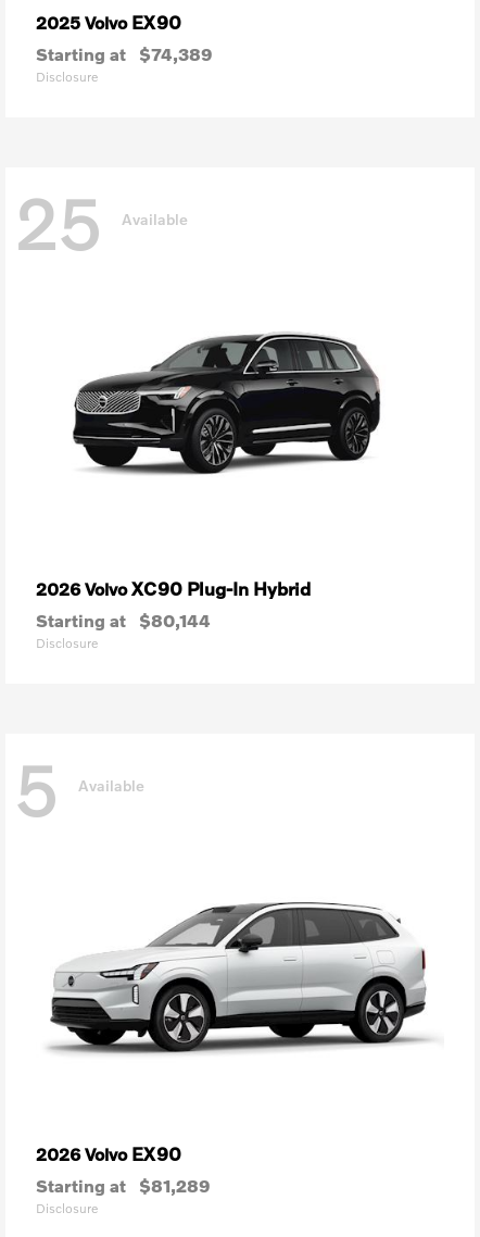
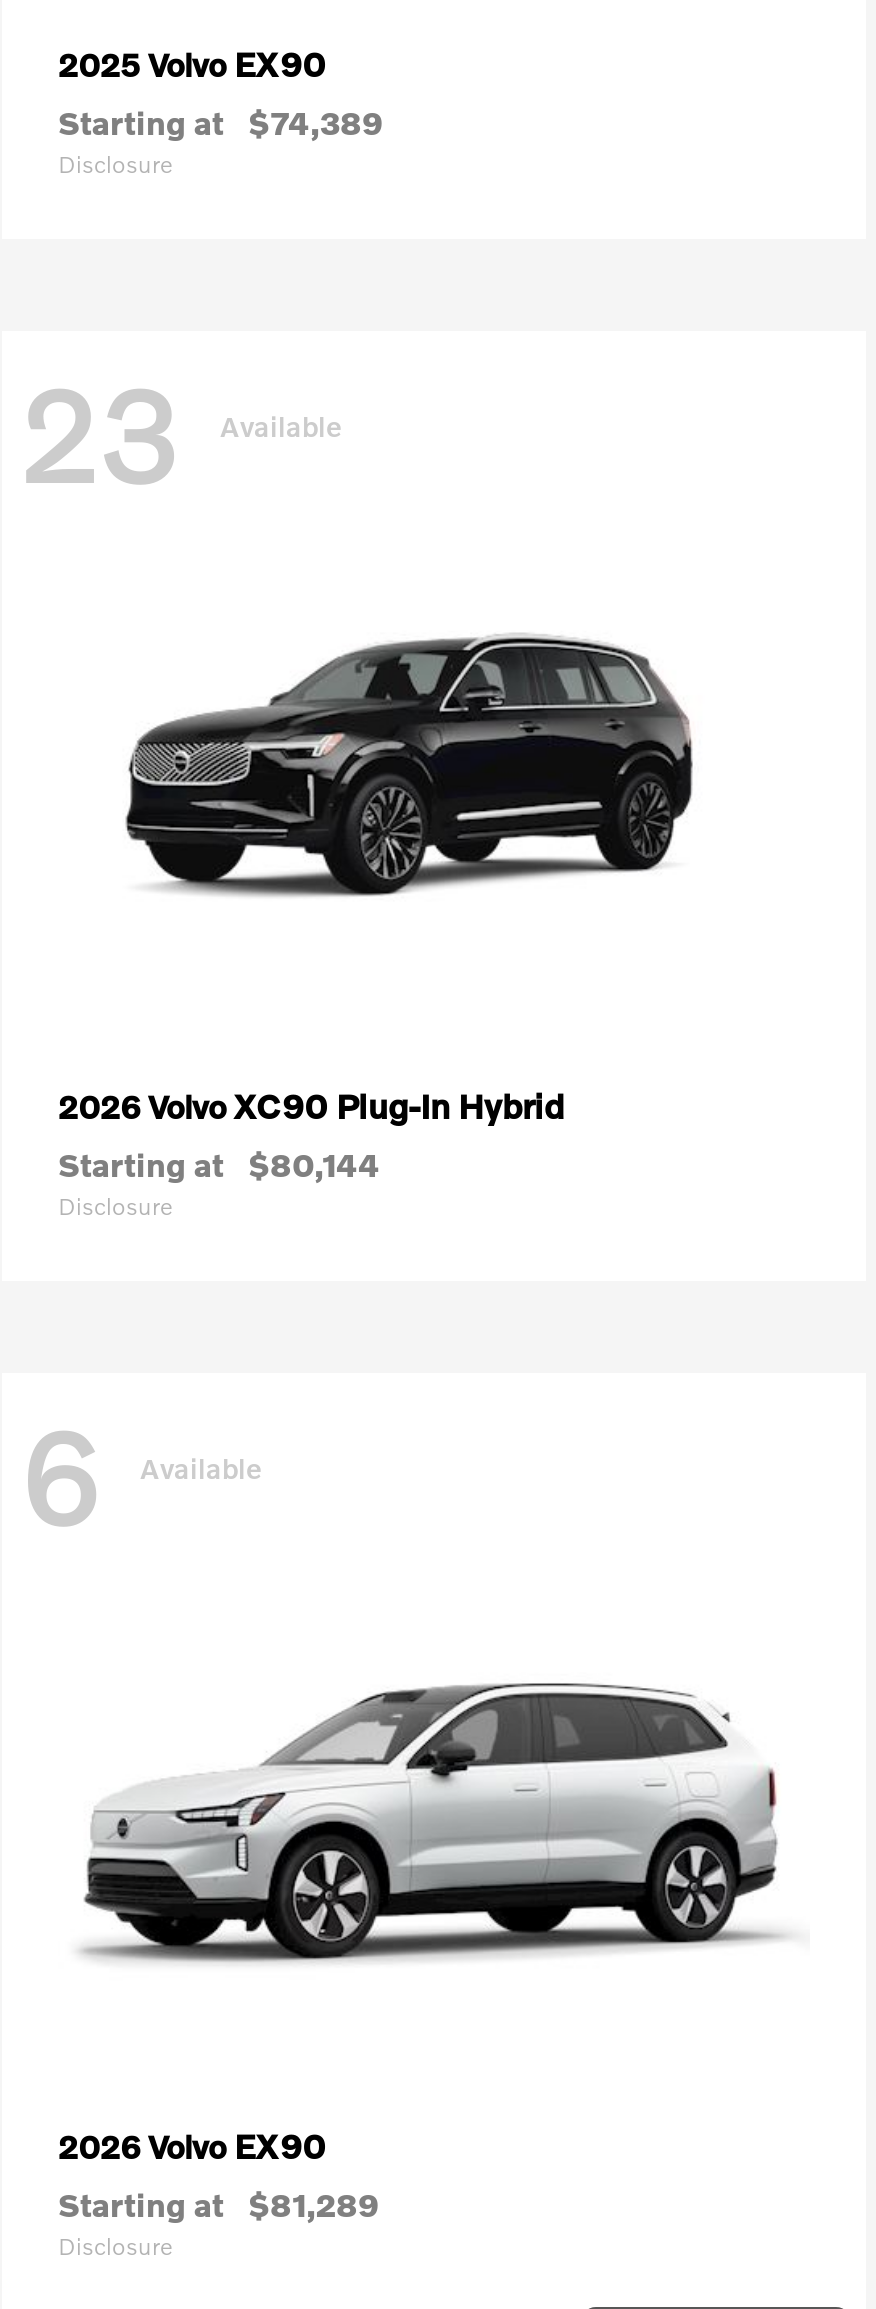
- 25 Available
+ 23 Available

- 5 Available
+ 6 Available
